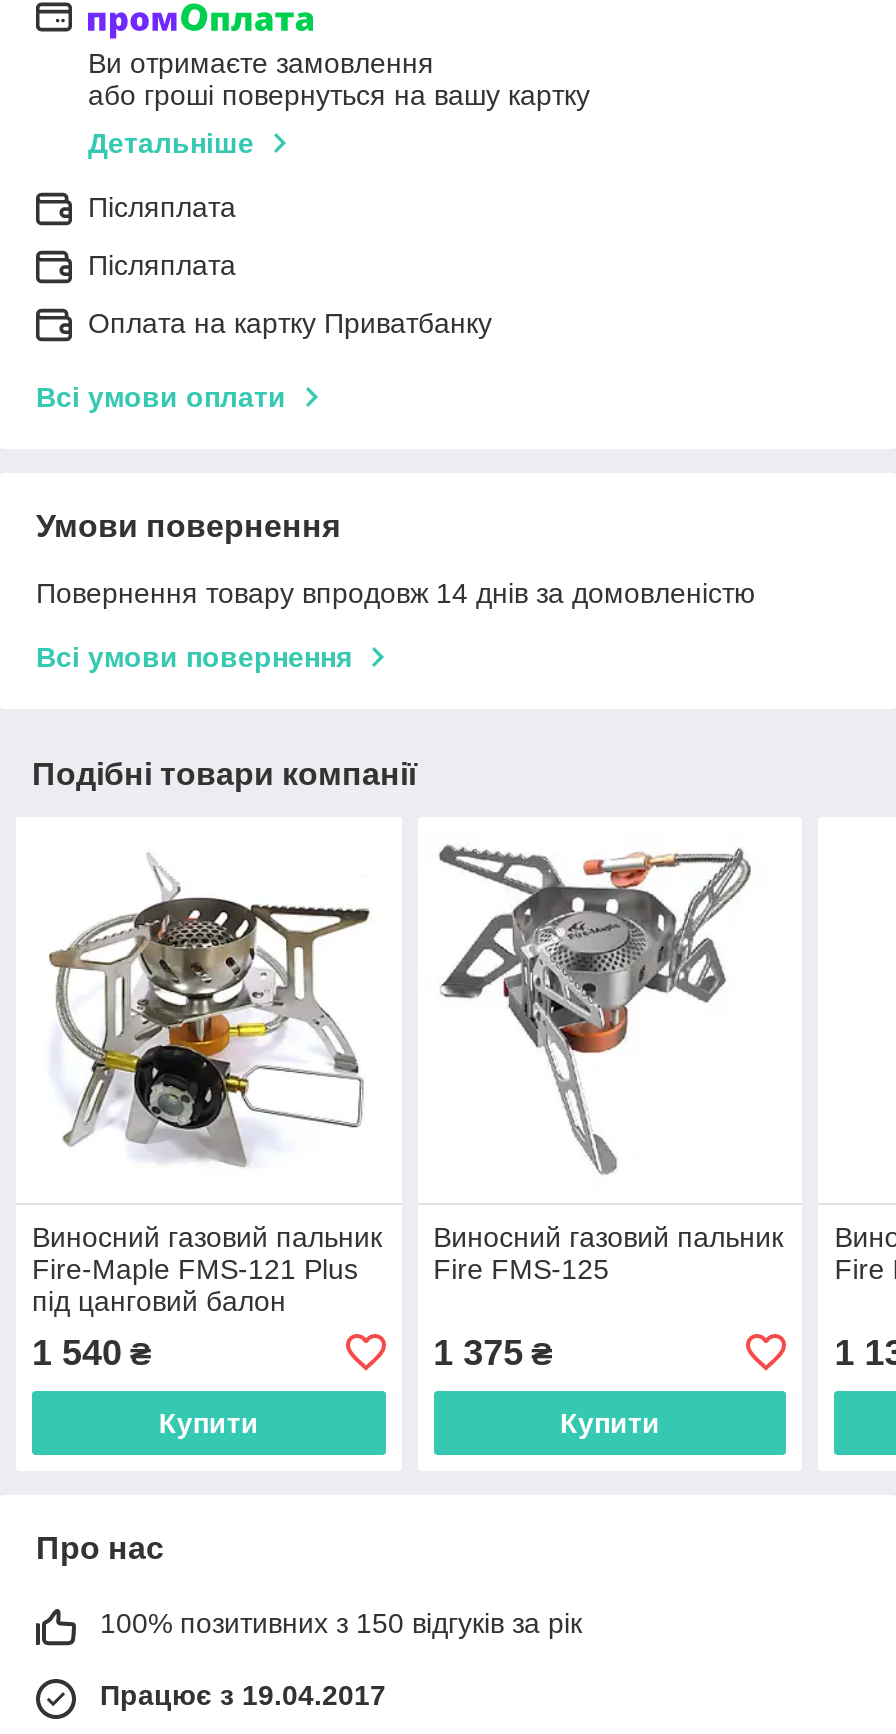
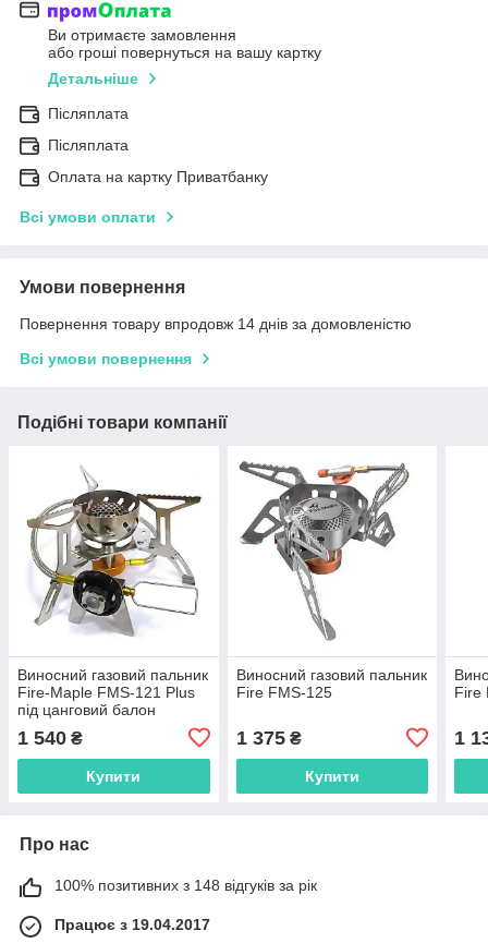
- 100% позитивних з 150 відгуків за рік
+ 100% позитивних з 148 відгуків за рік
